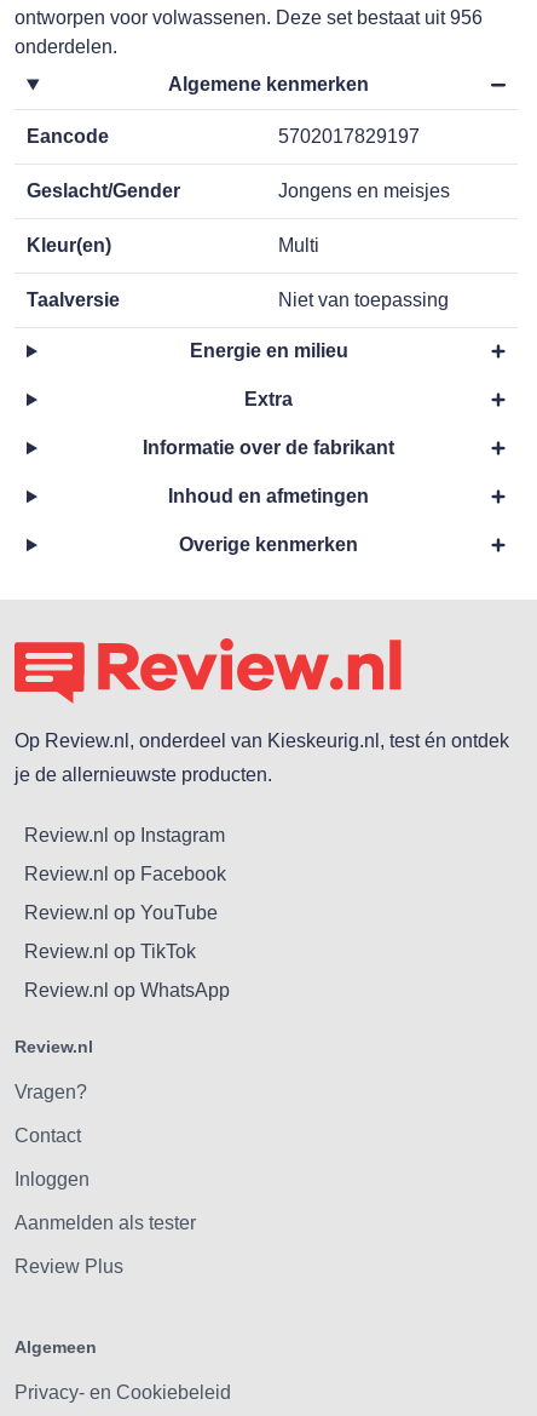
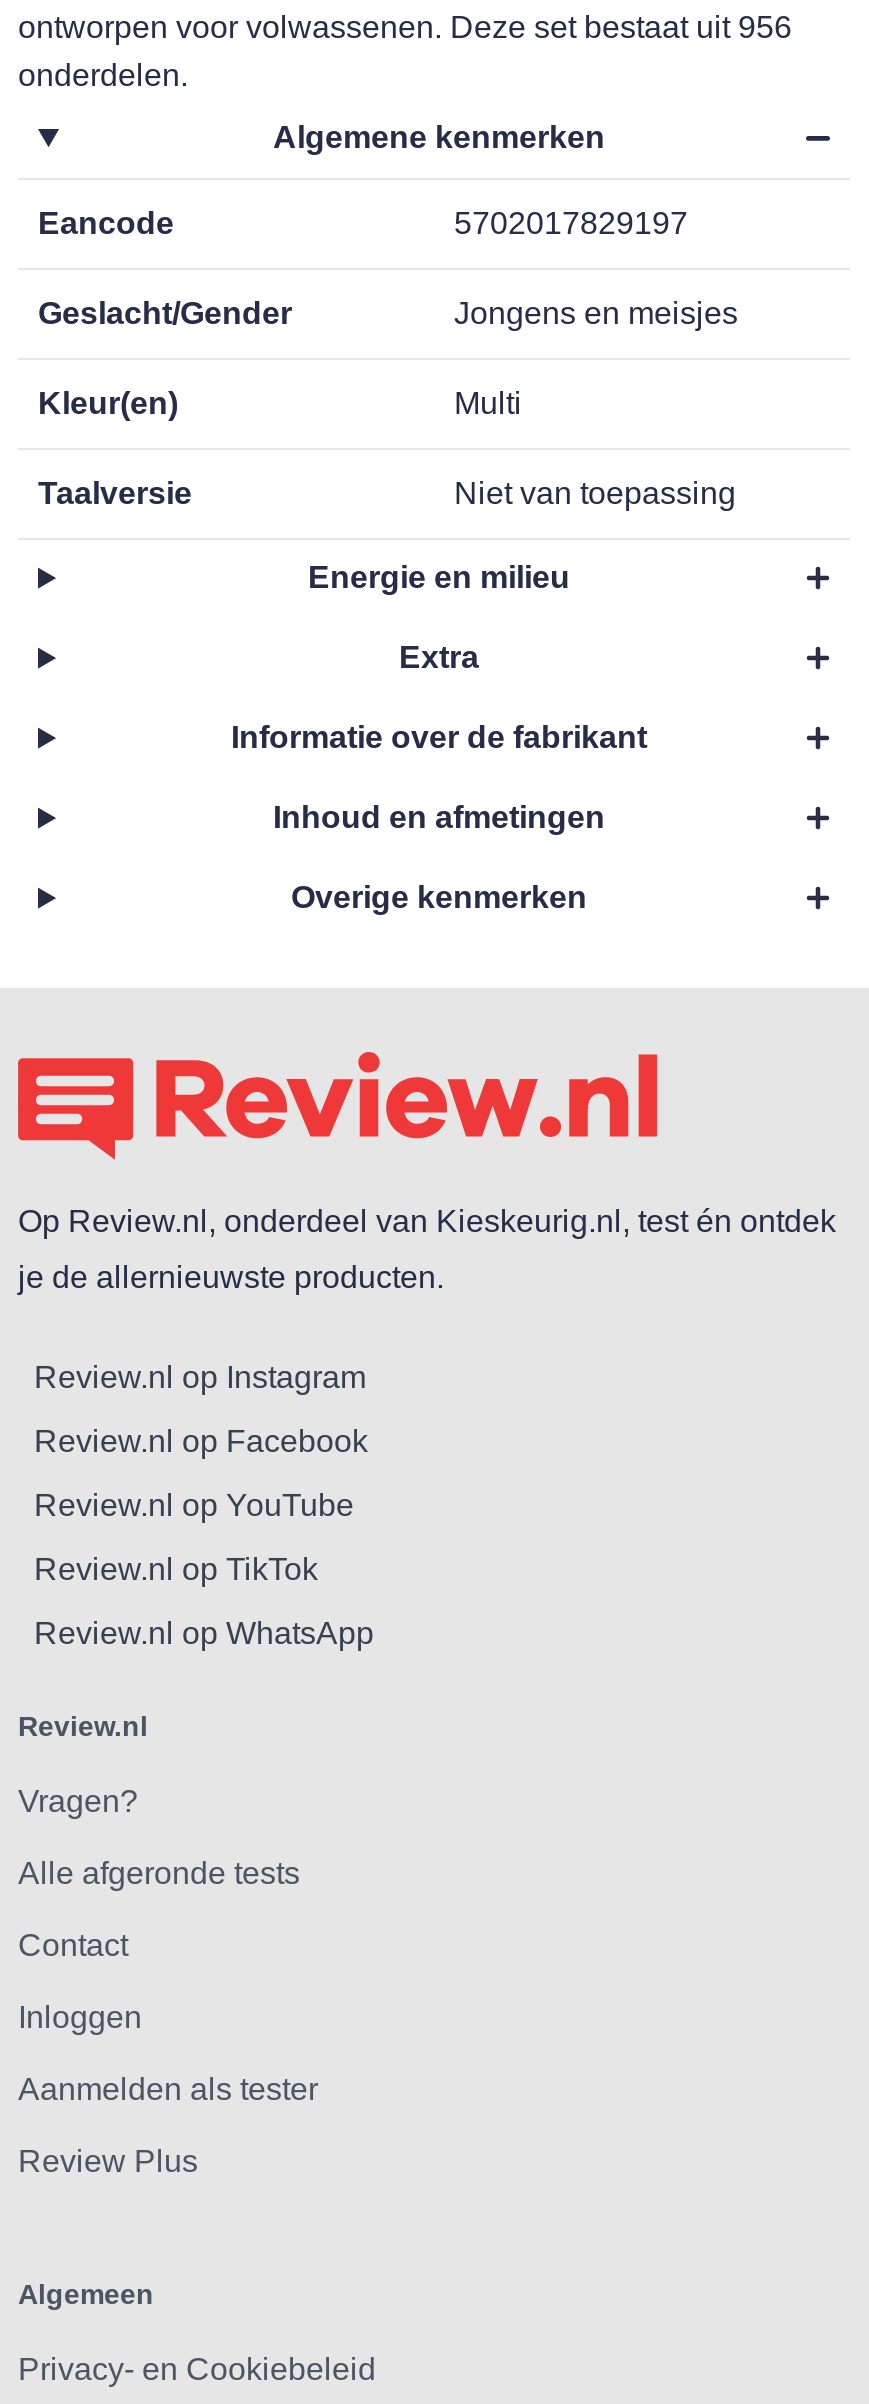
+ Alle afgeronde tests
